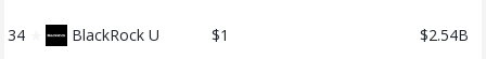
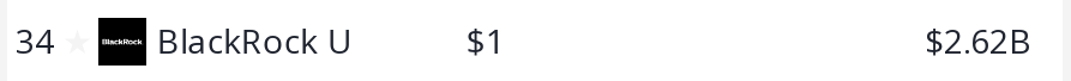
- $2.54B
+ $2.62B
